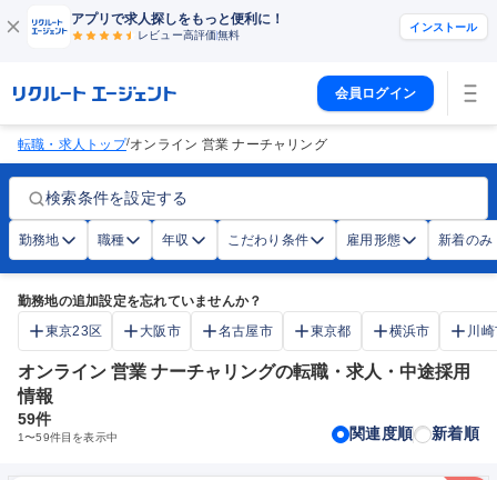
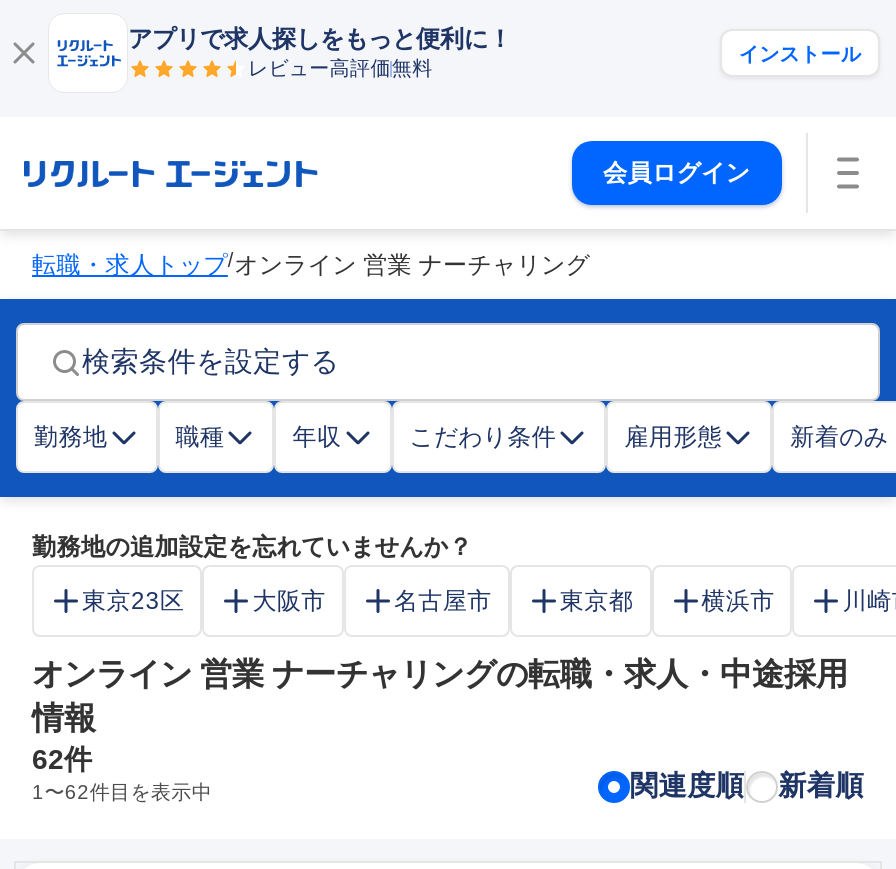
- 59件
+ 62件

- 1〜59件目を表示中
+ 1〜62件目を表示中
